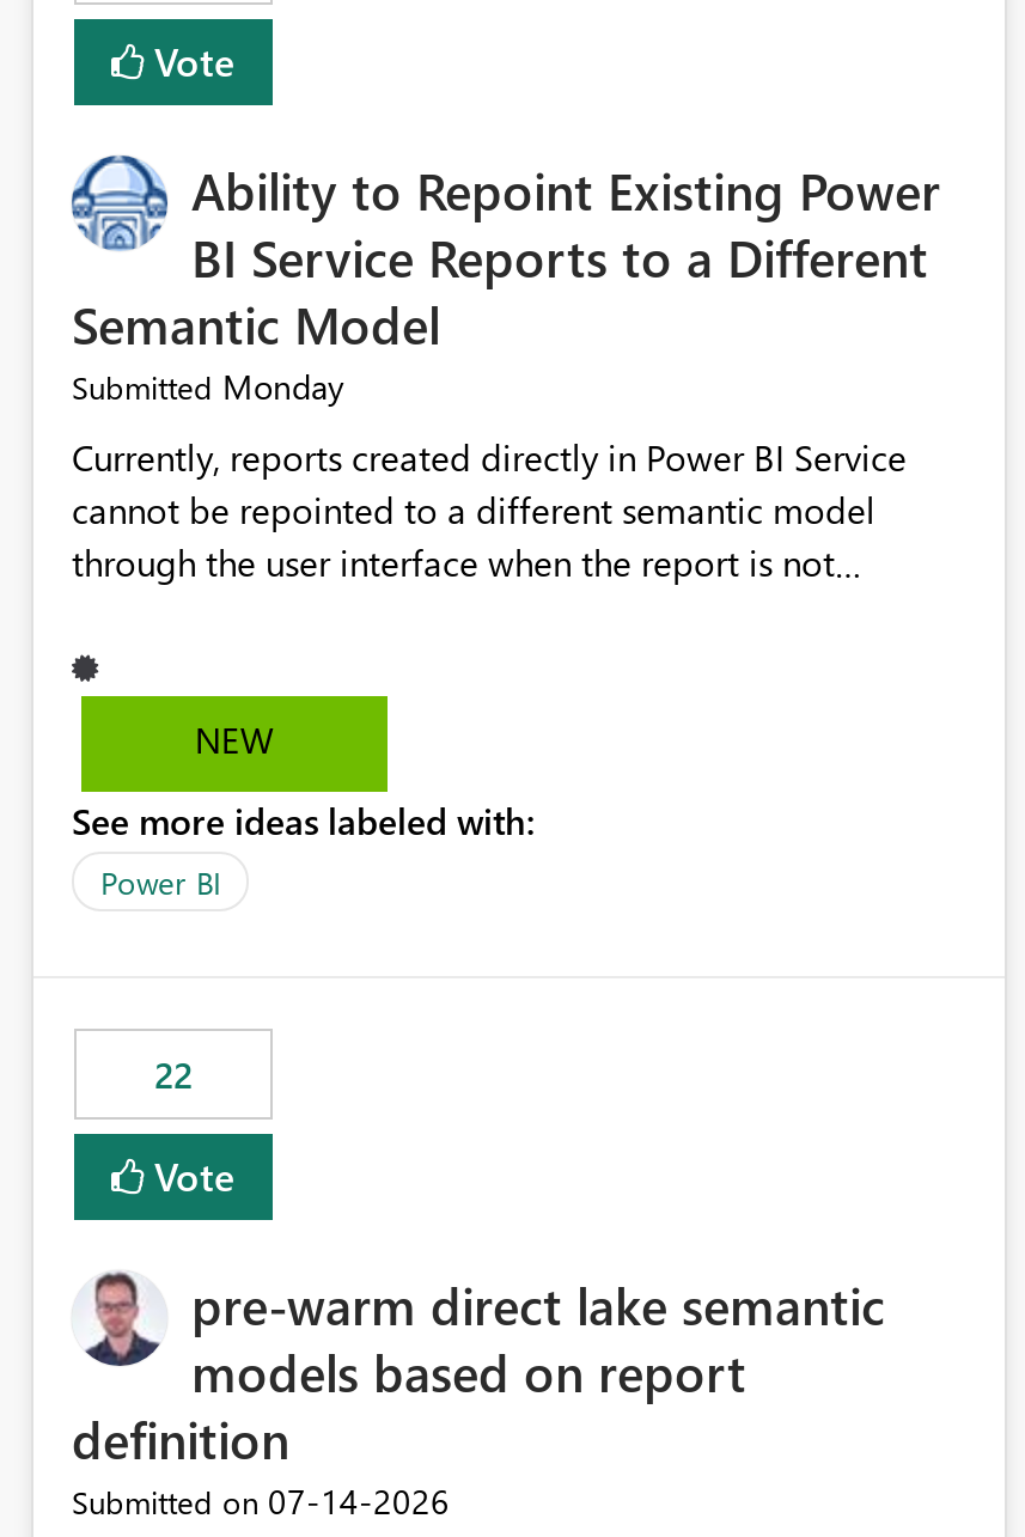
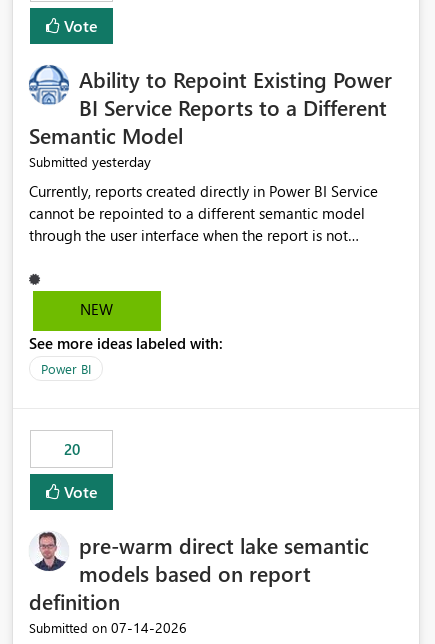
- Submitted Monday
+ Submitted yesterday

- 22
+ 20
